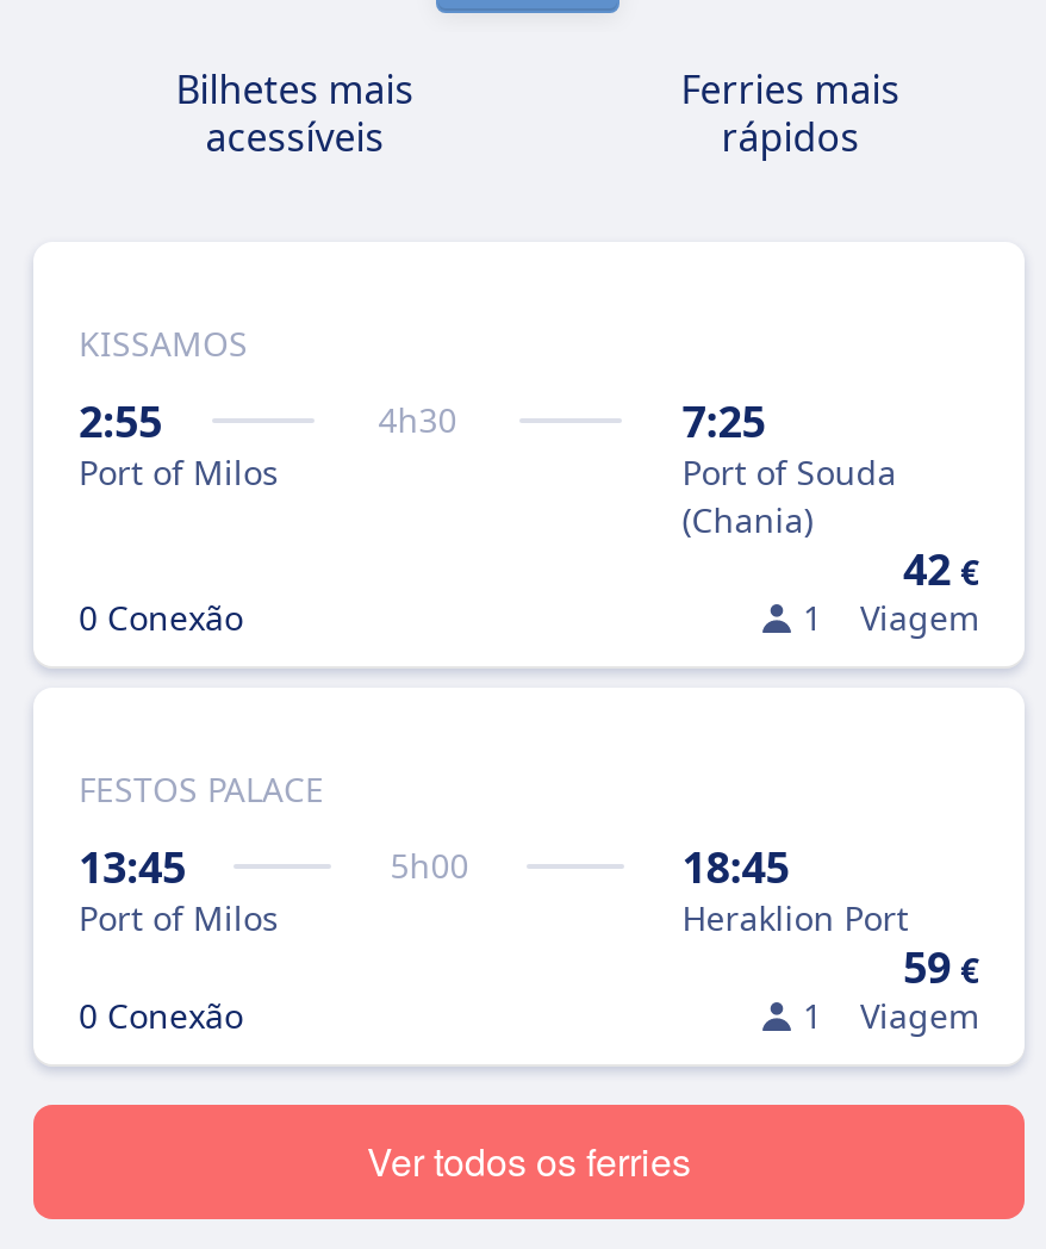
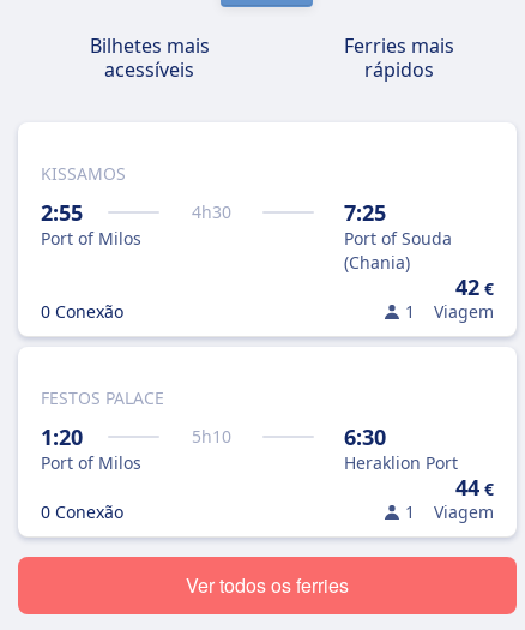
- 13:45
+ 1:20

- 5h00
+ 5h10

- 18:45
+ 6:30

- 59 €
+ 44 €
